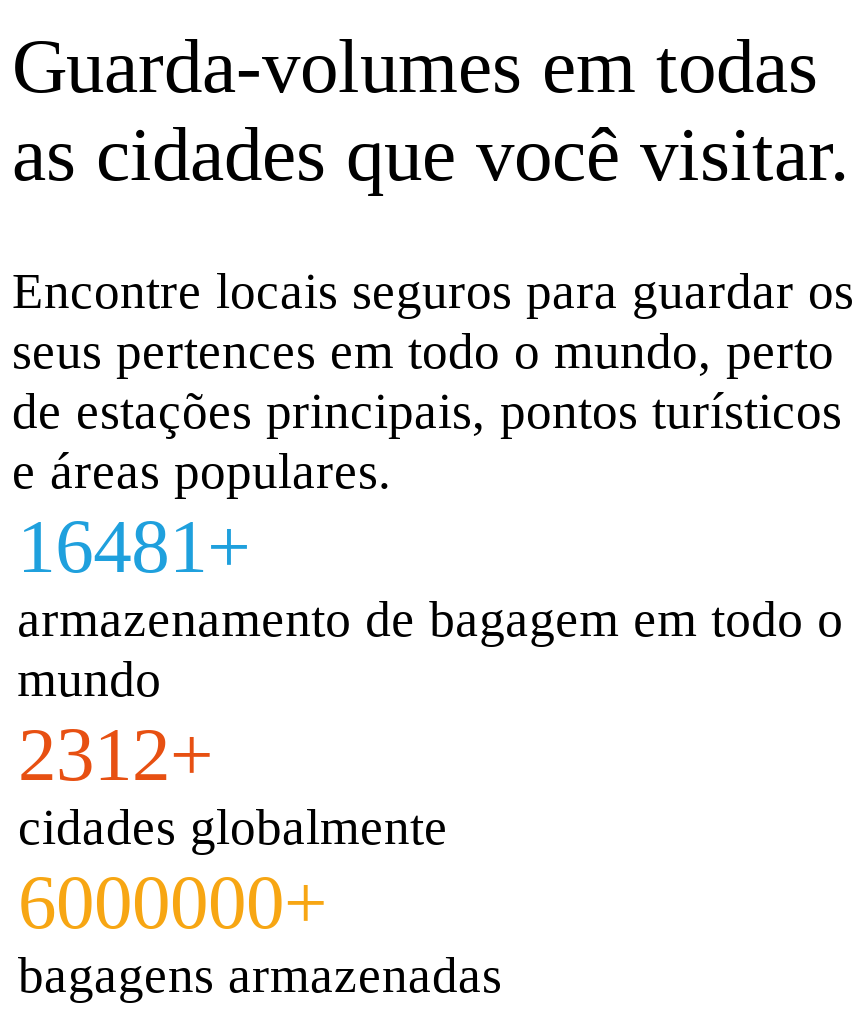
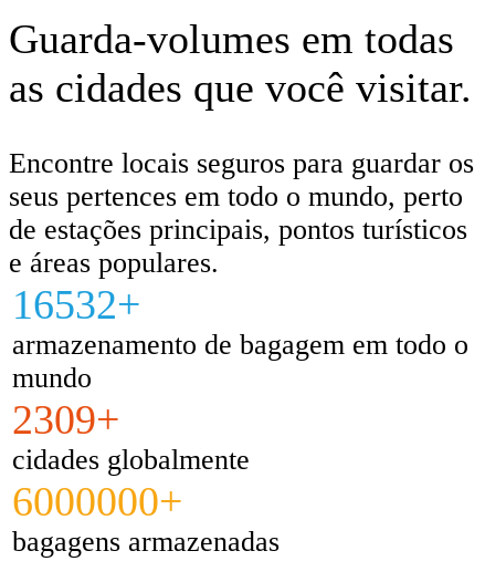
- 16481+
+ 16532+

- 2312+
+ 2309+
